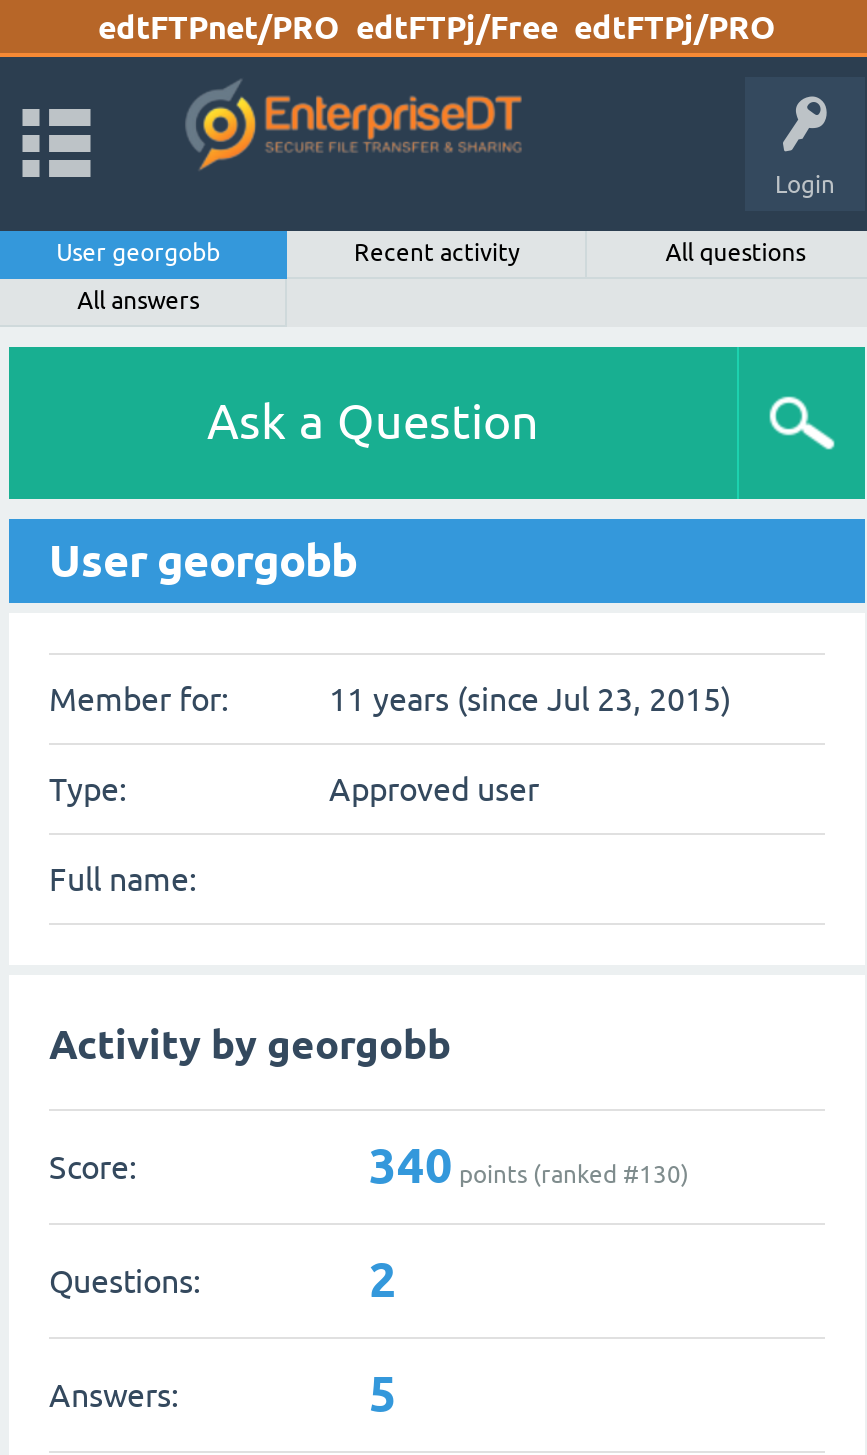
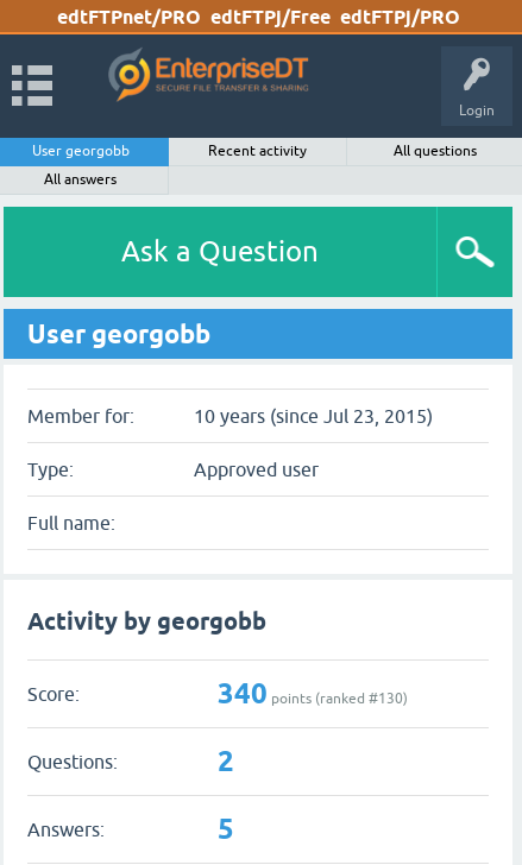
- 11 years (since Jul 23, 2015)
+ 10 years (since Jul 23, 2015)
